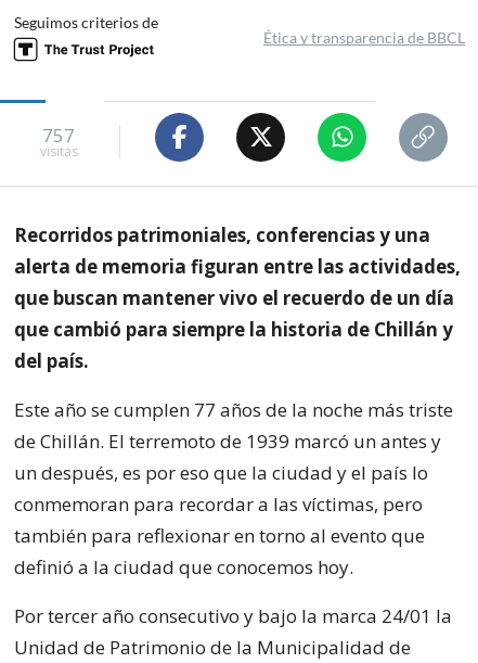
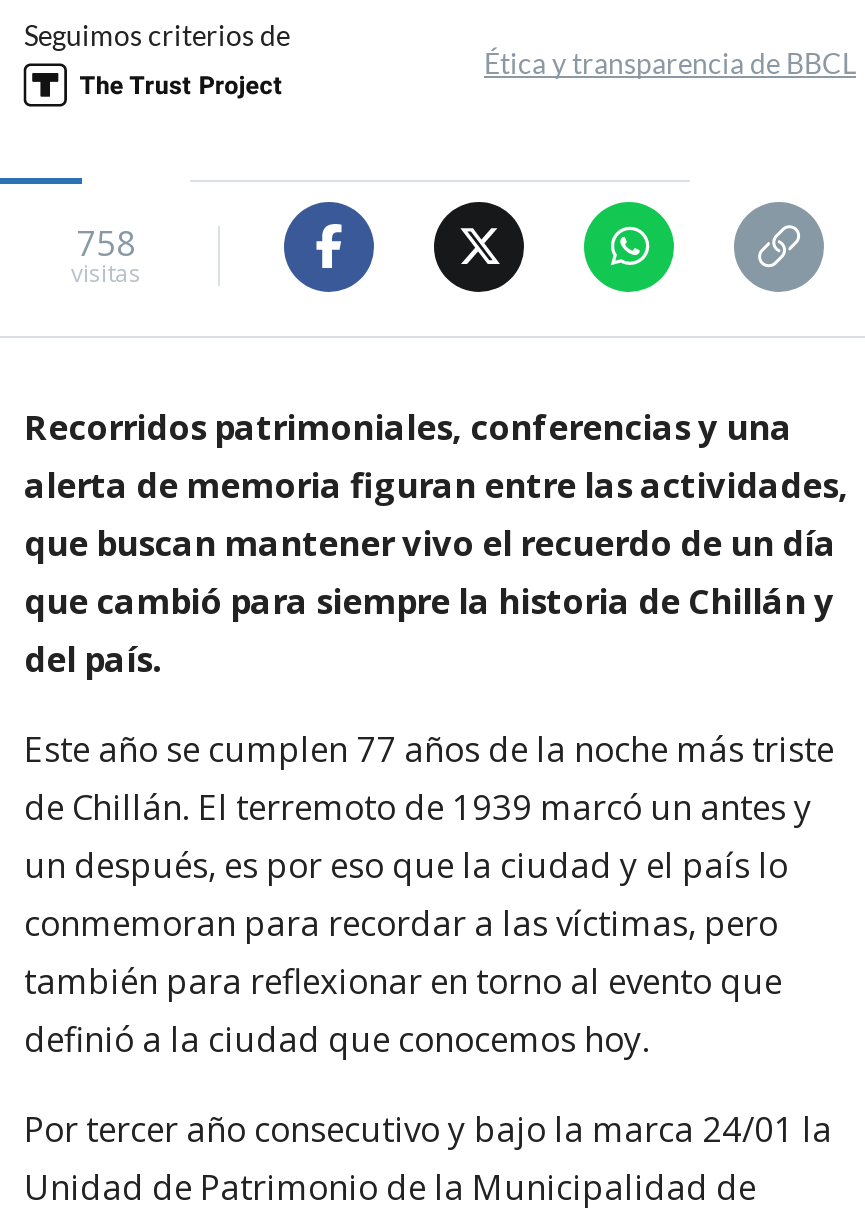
- 757
+ 758
